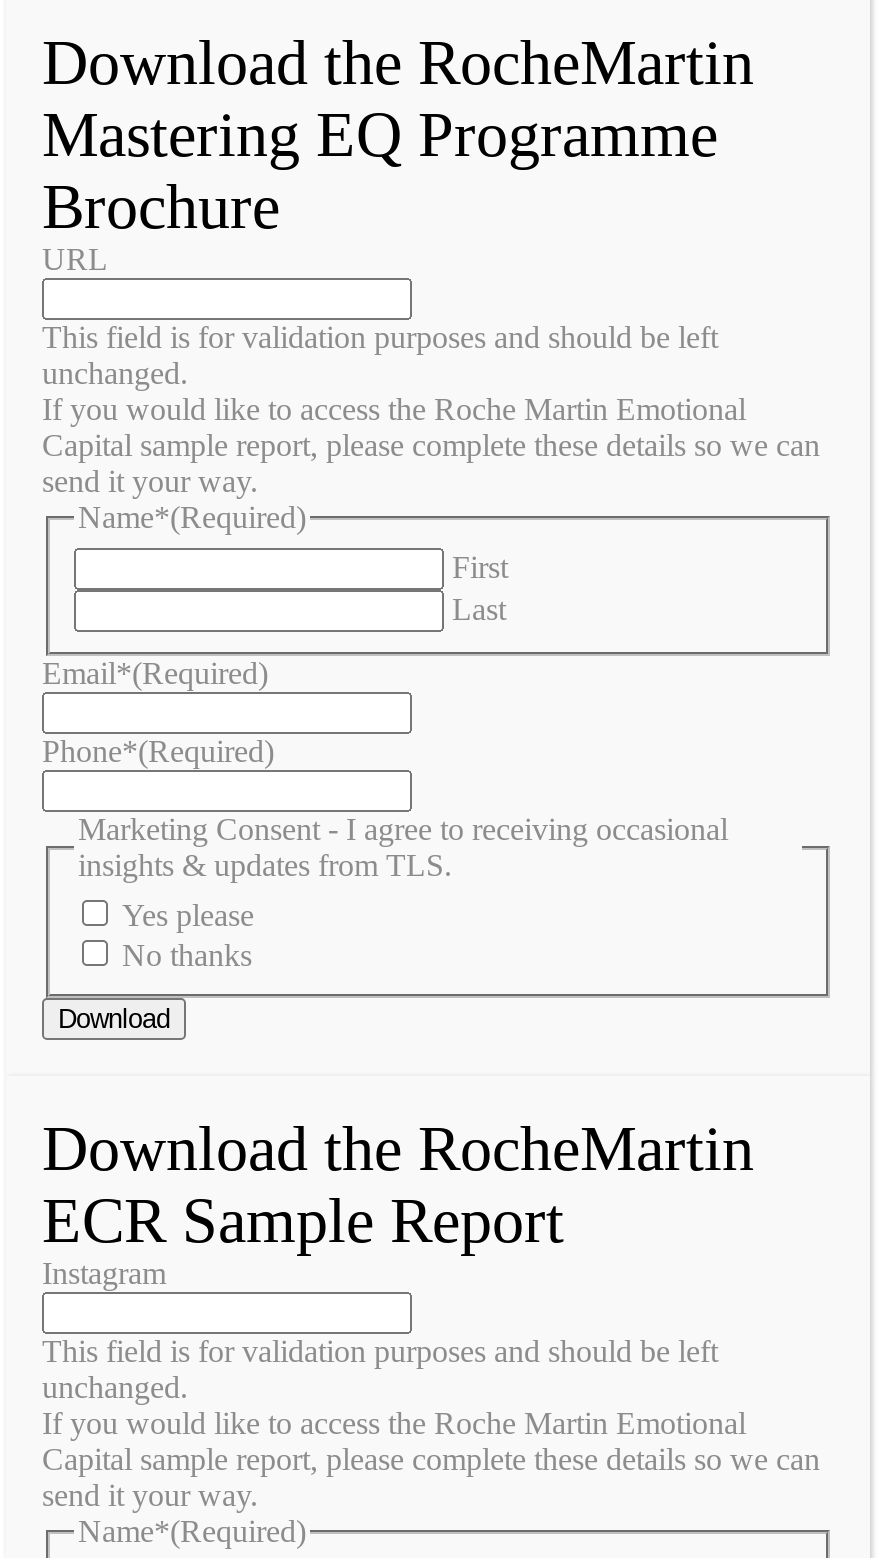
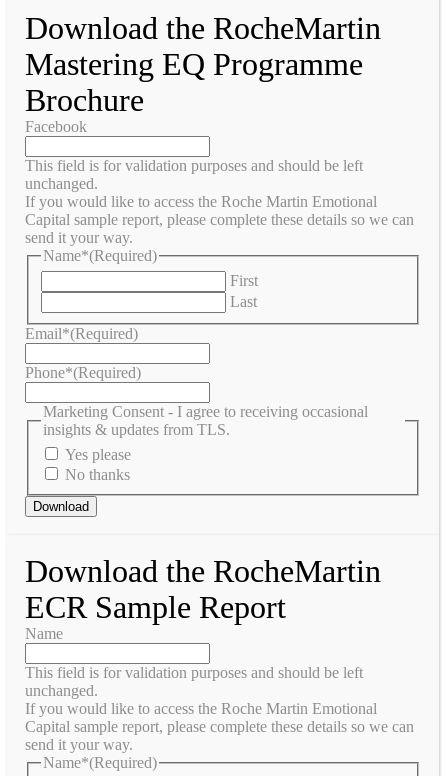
- URL
+ Facebook

- Instagram
+ Name
